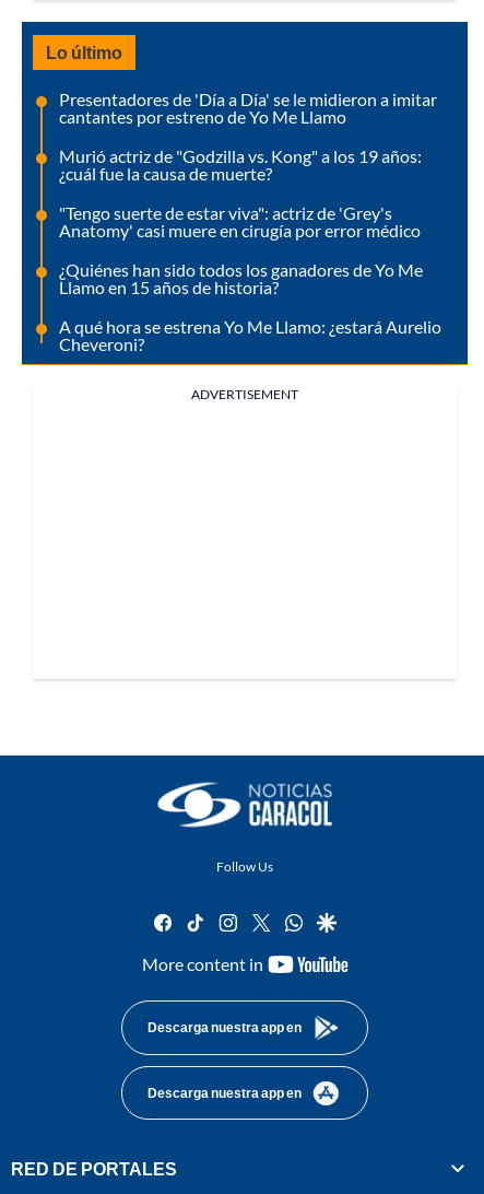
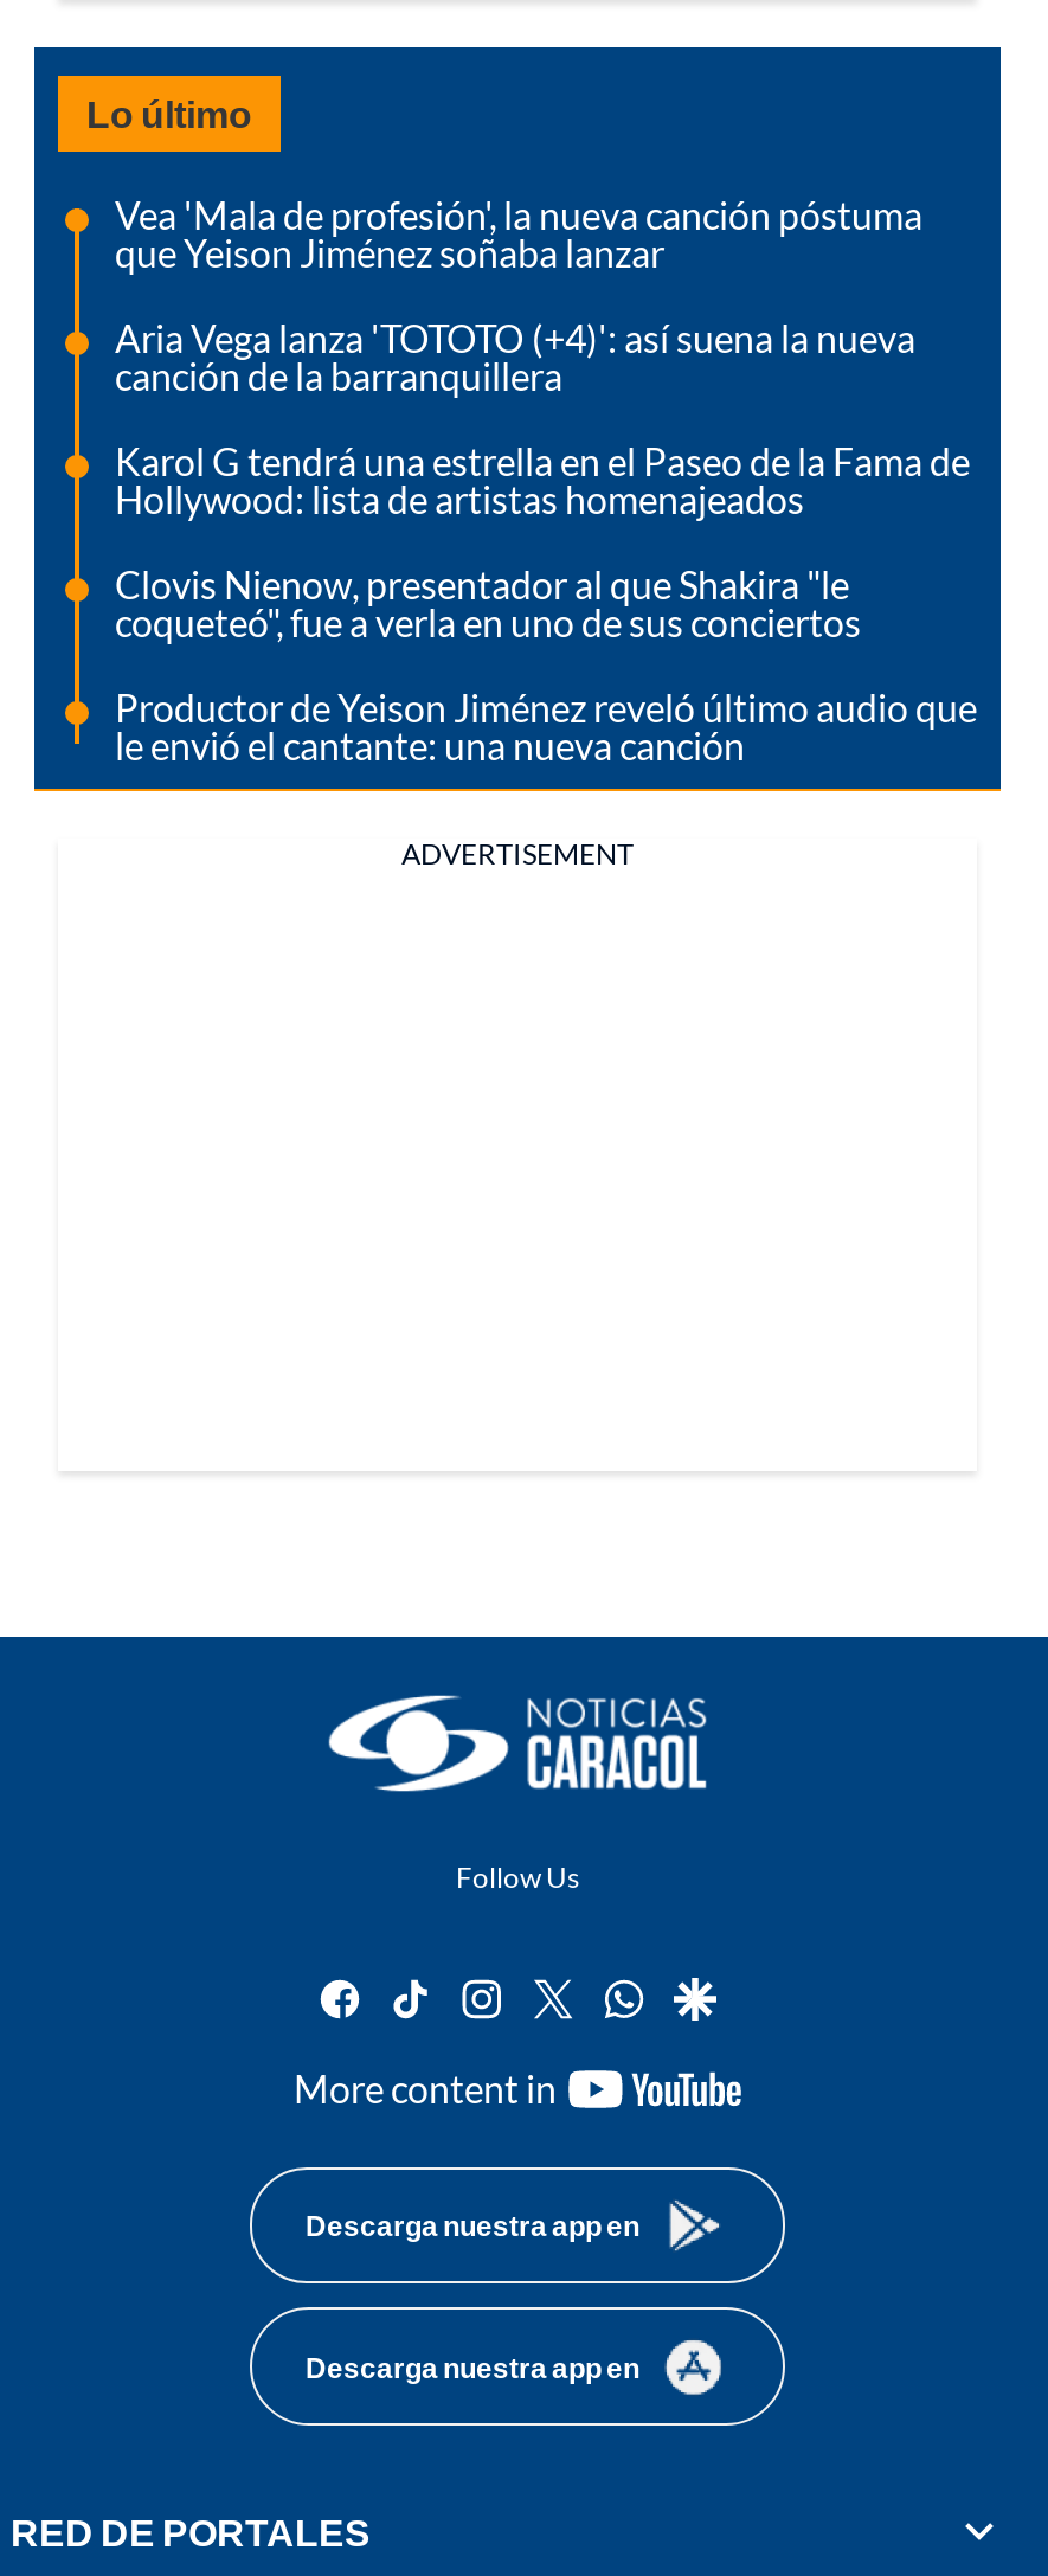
- Presentadores de 'Día a Día' se le midieron a imitar
- cantantes por estreno de Yo Me Llamo
+ Vea 'Mala de profesión', la nueva canción póstuma
+ que Yeison Jiménez soñaba lanzar

- Murió actriz de "Godzilla vs. Kong" a los 19 años:
- ¿cuál fue la causa de muerte?
+ Aria Vega lanza 'TOTOTO (+4)': así suena la nueva
+ canción de la barranquillera

- "Tengo suerte de estar viva": actriz de 'Grey's
- Anatomy' casi muere en cirugía por error médico
+ Karol G tendrá una estrella en el Paseo de la Fama de
+ Hollywood: lista de artistas homenajeados

- ¿Quiénes han sido todos los ganadores de Yo Me
- Llamo en 15 años de historia?
+ Clovis Nienow, presentador al que Shakira "le
+ coqueteó", fue a verla en uno de sus conciertos

- A qué hora se estrena Yo Me Llamo: ¿estará Aurelio
- Cheveroni?
+ Productor de Yeison Jiménez reveló último audio que
+ le envió el cantante: una nueva canción
